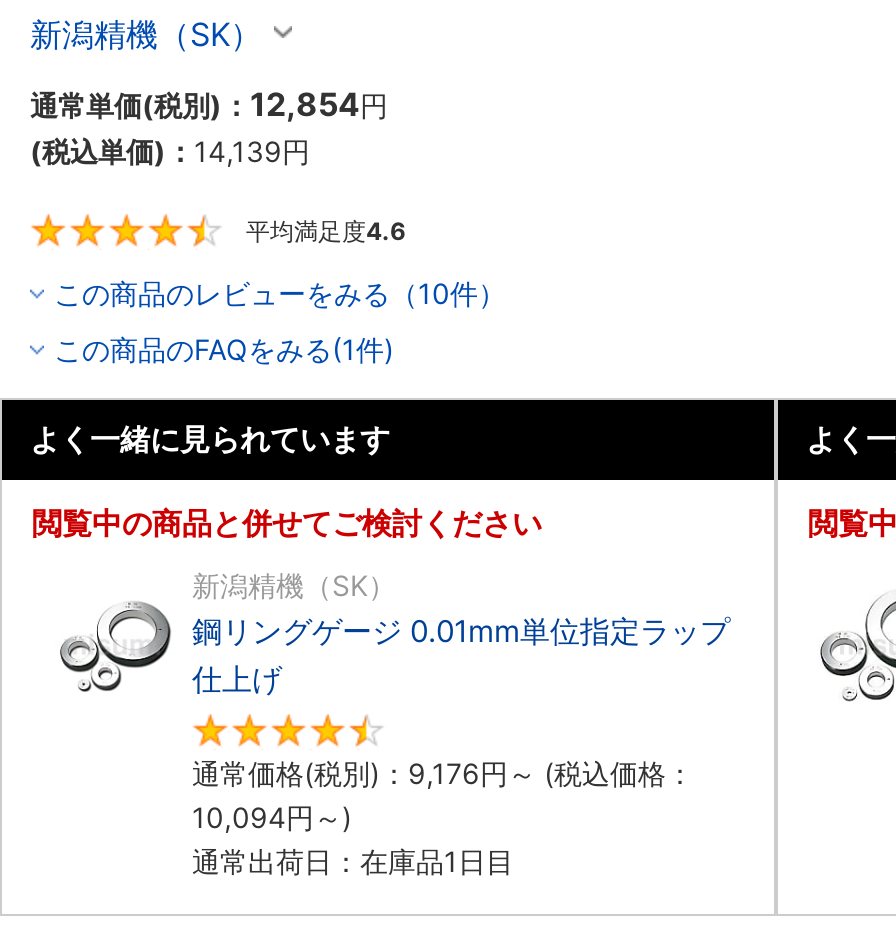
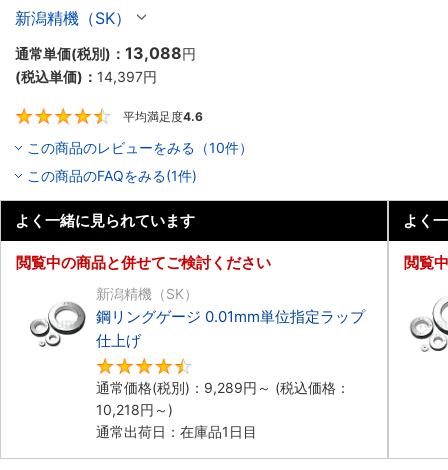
- 通常単価(税別)：12,854円
+ 通常単価(税別)：13,088円

- (税込単価)：14,139円
+ (税込単価)：14,397円

- 通常価格(税別)：9,176円～ (税込価格：
+ 通常価格(税別)：9,289円～ (税込価格：

- 10,094円～)
+ 10,218円～)
